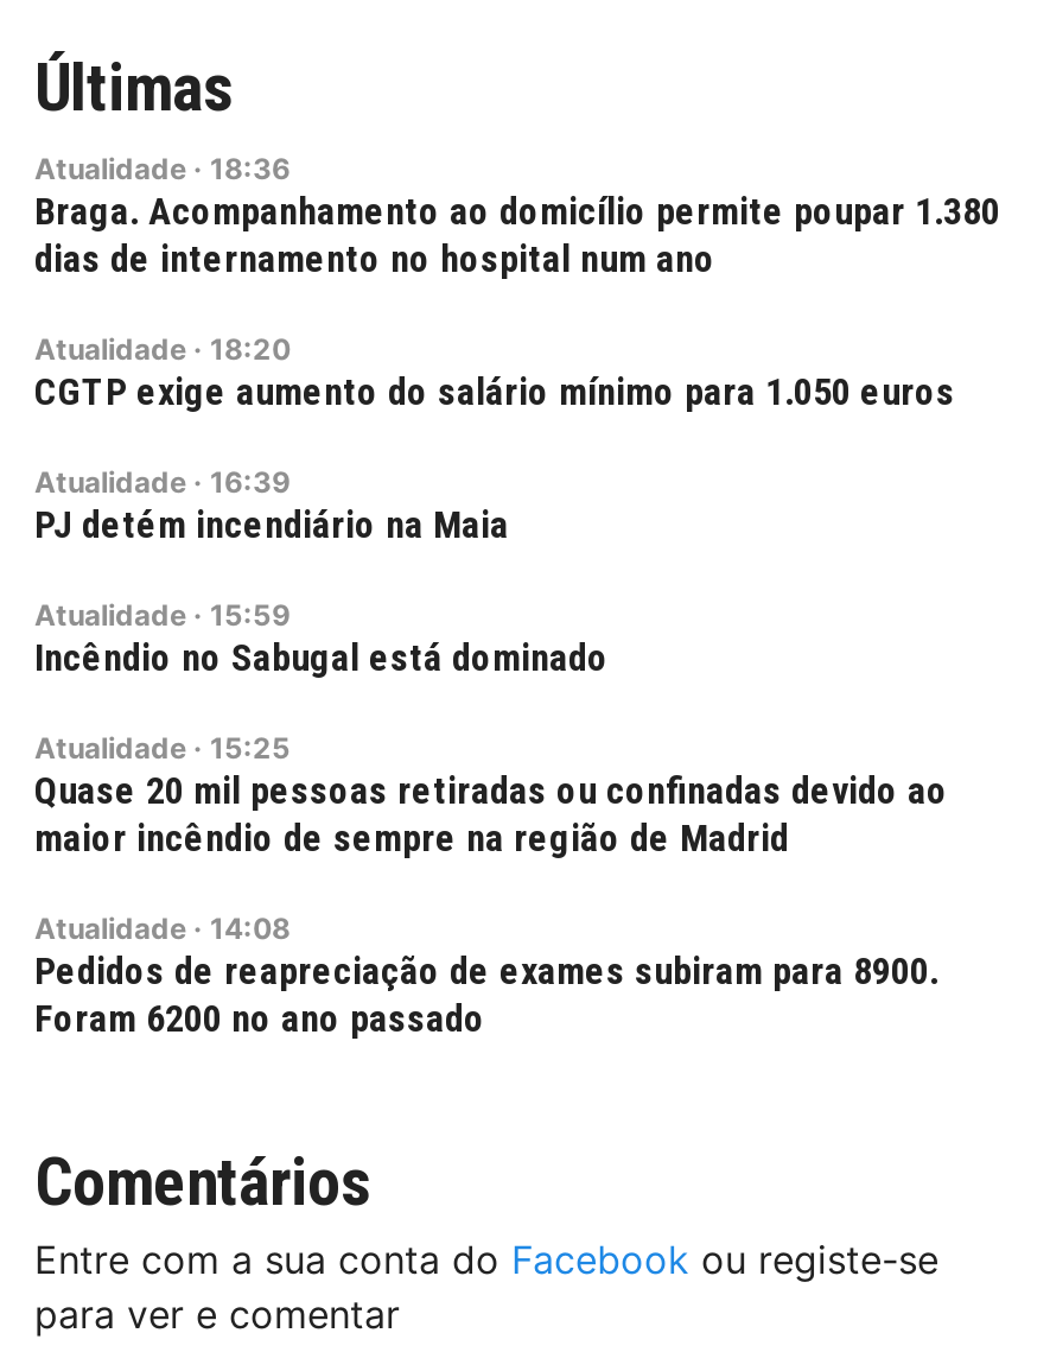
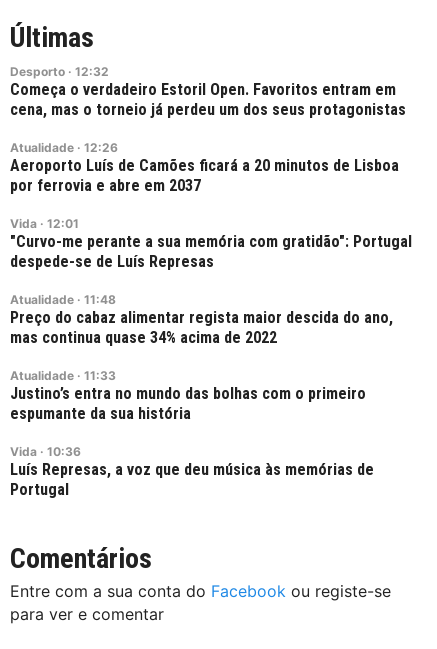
- Atualidade · 18:36
- Braga. Acompanhamento ao domicílio permite poupar 1.380
- dias de internamento no hospital num ano
+ Desporto · 12:32
+ Começa o verdadeiro Estoril Open. Favoritos entram em
+ cena, mas o torneio já perdeu um dos seus protagonistas

- Atualidade · 18:20
- CGTP exige aumento do salário mínimo para 1.050 euros
+ Atualidade · 12:26
+ Aeroporto Luís de Camões ficará a 20 minutos de Lisboa
+ por ferrovia e abre em 2037

- Atualidade · 16:39
- PJ detém incendiário na Maia
+ Vida · 12:01
+ "Curvo-me perante a sua memória com gratidão": Portugal
+ despede-se de Luís Represas

- Atualidade · 15:59
- Incêndio no Sabugal está dominado
+ Atualidade · 11:48
+ Preço do cabaz alimentar regista maior descida do ano,
+ mas continua quase 34% acima de 2022

- Atualidade · 15:25
- Quase 20 mil pessoas retiradas ou confinadas devido ao
- maior incêndio de sempre na região de Madrid
+ Atualidade · 11:33
+ Justino’s entra no mundo das bolhas com o primeiro
+ espumante da sua história

- Atualidade · 14:08
- Pedidos de reapreciação de exames subiram para 8900.
- Foram 6200 no ano passado
+ Vida · 10:36
+ Luís Represas, a voz que deu música às memórias de
+ Portugal
